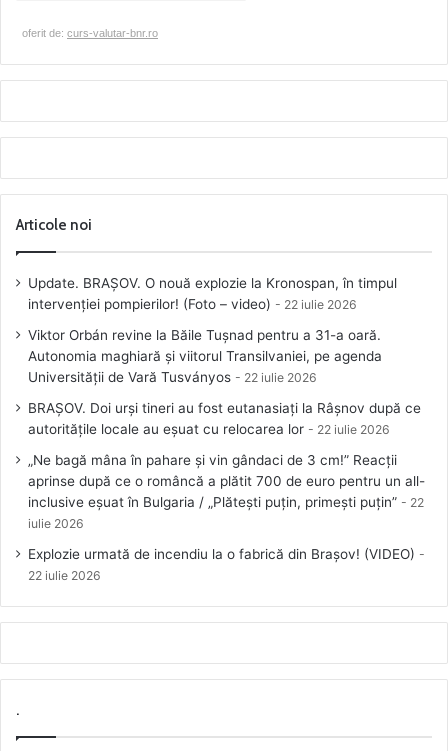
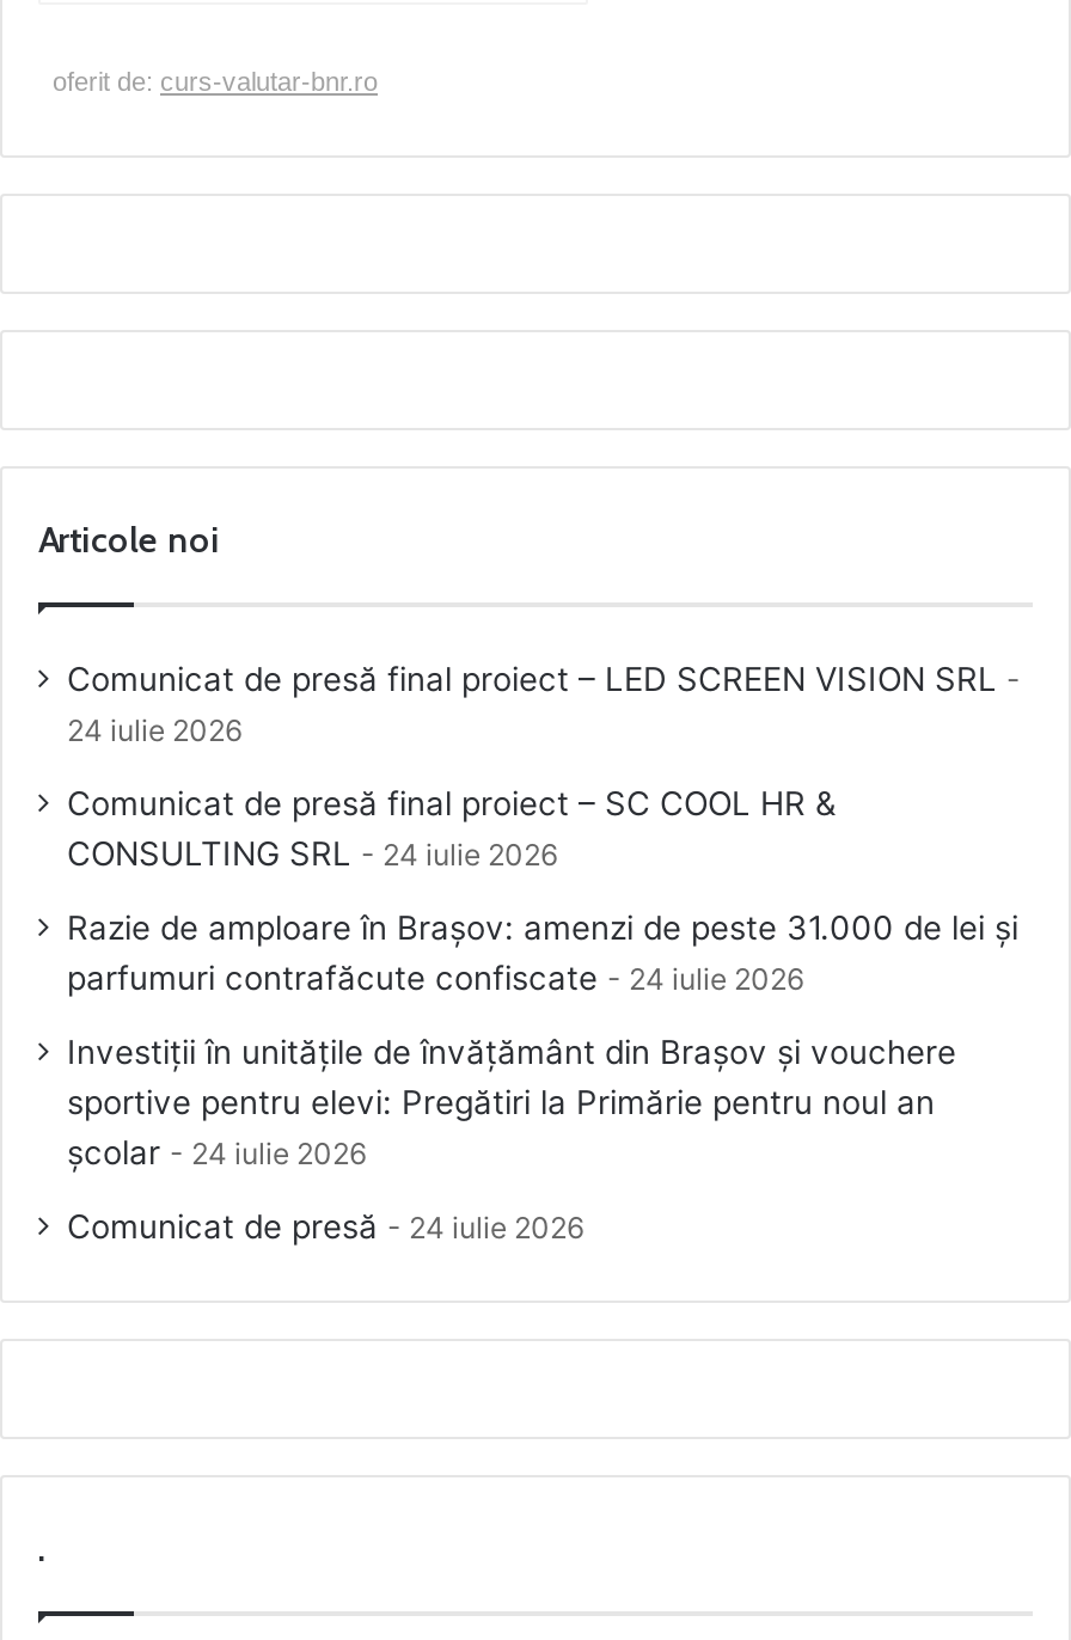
- Update. BRAȘOV. O nouă explozie la Kronospan, în timpul
- intervenției pompierilor! (Foto – video)
- 22 iulie 2026
+ Comunicat de presă final proiect – LED SCREEN VISION SRL
+ 24 iulie 2026

- Viktor Orbán revine la Băile Tușnad pentru a 31-a oară.
- Autonomia maghiară și viitorul Transilvaniei, pe agenda
- Universității de Vară Tusványos
- 22 iulie 2026
+ Comunicat de presă final proiect – SC COOL HR &
+ CONSULTING SRL
+ 24 iulie 2026

- BRAȘOV. Doi urși tineri au fost eutanasiați la Râșnov după ce
- autoritățile locale au eșuat cu relocarea lor
- 22 iulie 2026
+ Razie de amploare în Brașov: amenzi de peste 31.000 de lei și
+ parfumuri contrafăcute confiscate
+ 24 iulie 2026

- „Ne bagă mâna în pahare și vin gândaci de 3 cm!” Reacții
- aprinse după ce o româncă a plătit 700 de euro pentru un all-
- inclusive eșuat în Bulgaria / „Plătești puțin, primești puțin”
- 22
- iulie 2026
+ Investiții în unităţile de învăţământ din Brașov și vouchere
+ sportive pentru elevi: Pregătiri la Primărie pentru noul an
+ școlar
+ 24 iulie 2026

- Explozie urmată de incendiu la o fabrică din Brașov! (VIDEO)
- 22 iulie 2026
+ Comunicat de presă
+ 24 iulie 2026
